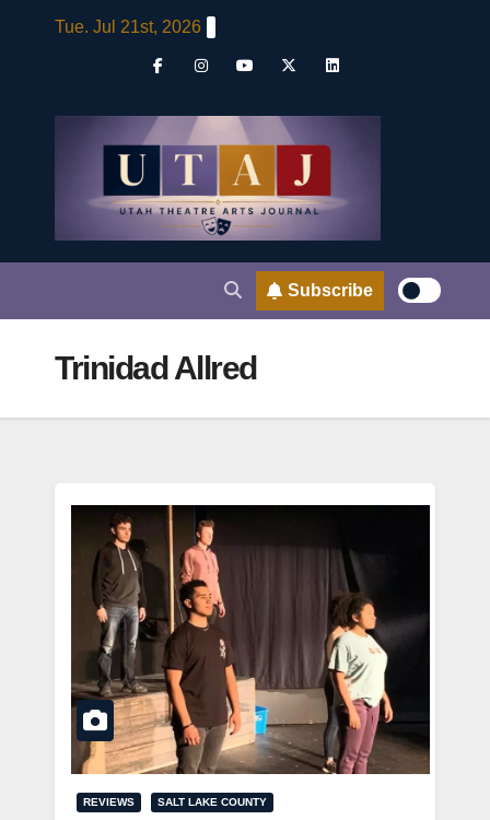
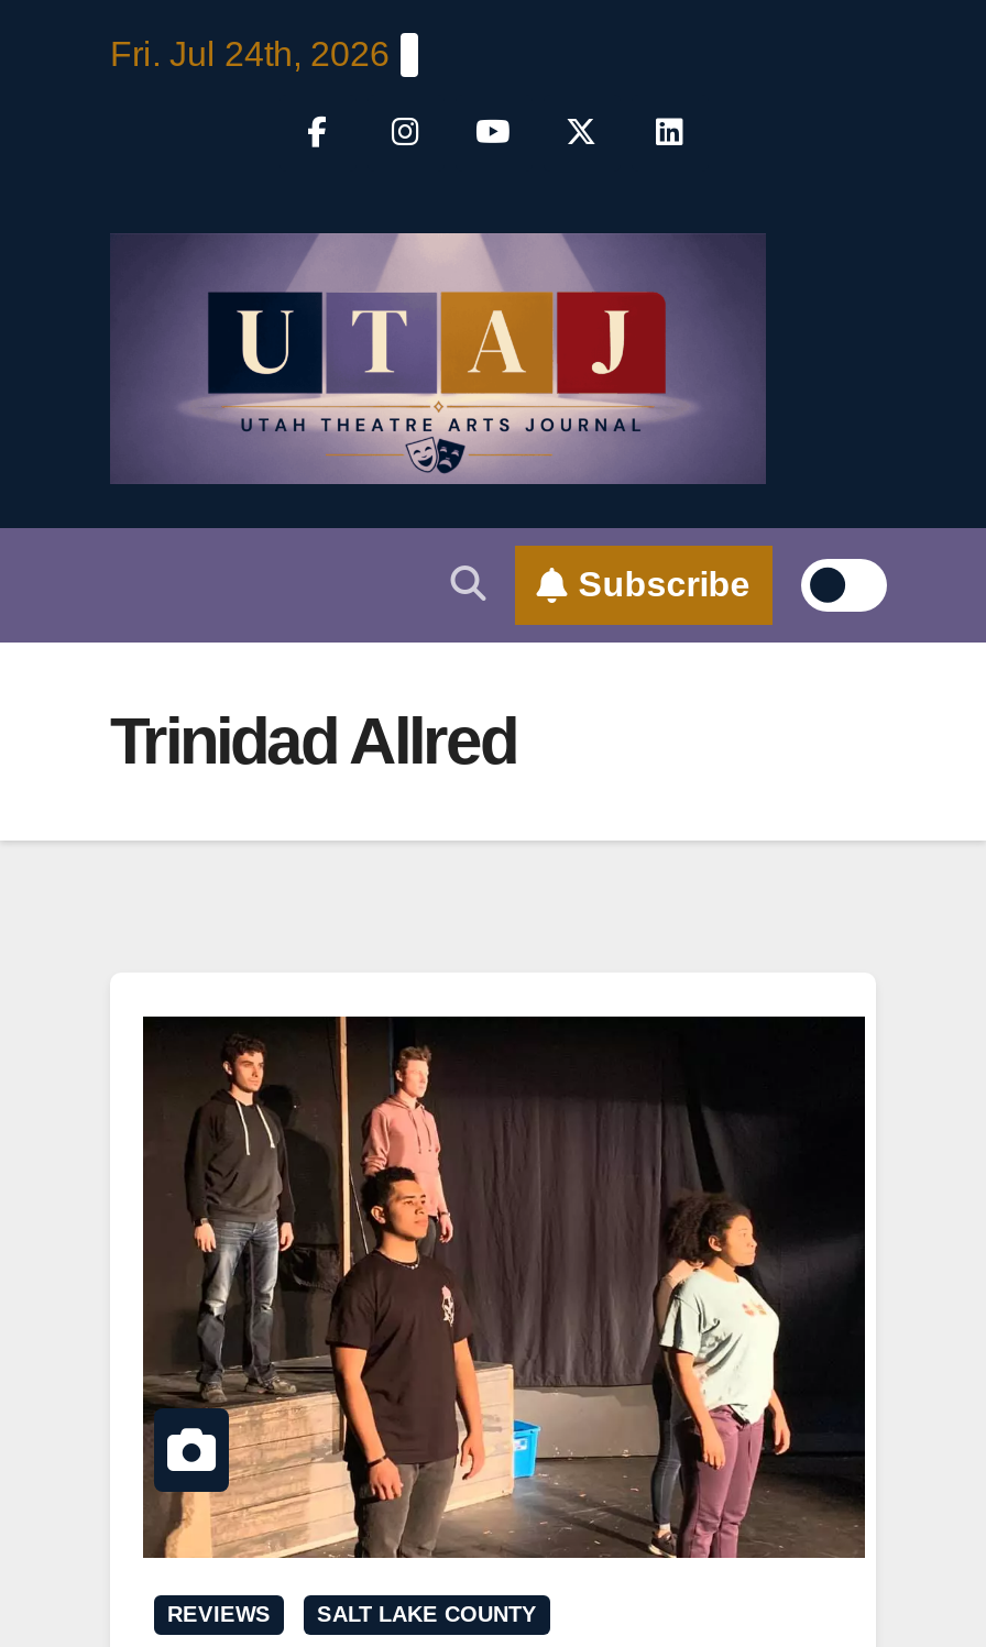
- Tue. Jul 21st, 2026
+ Fri. Jul 24th, 2026
